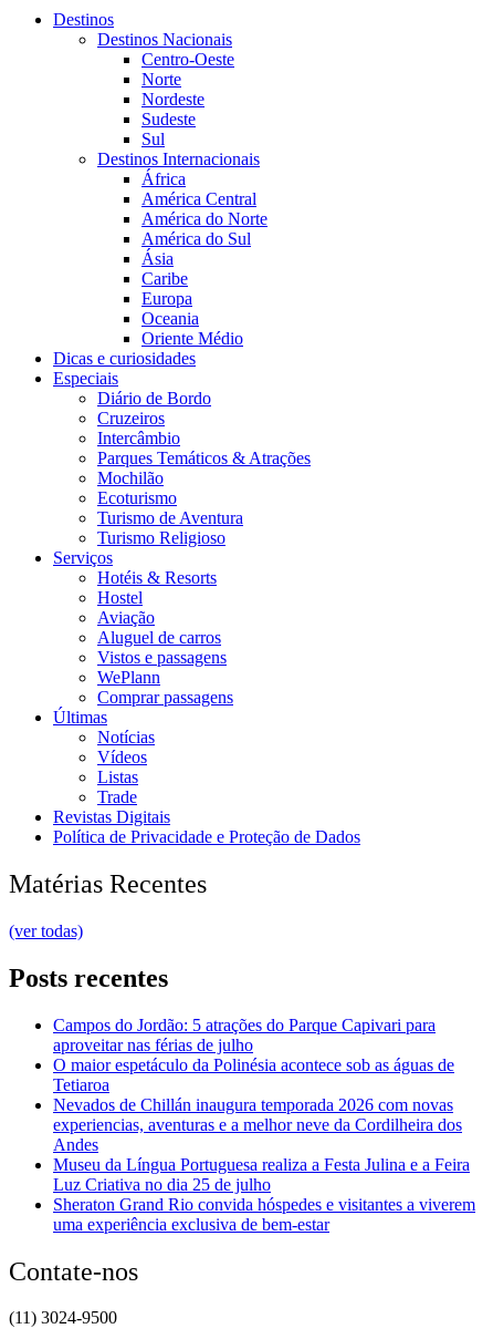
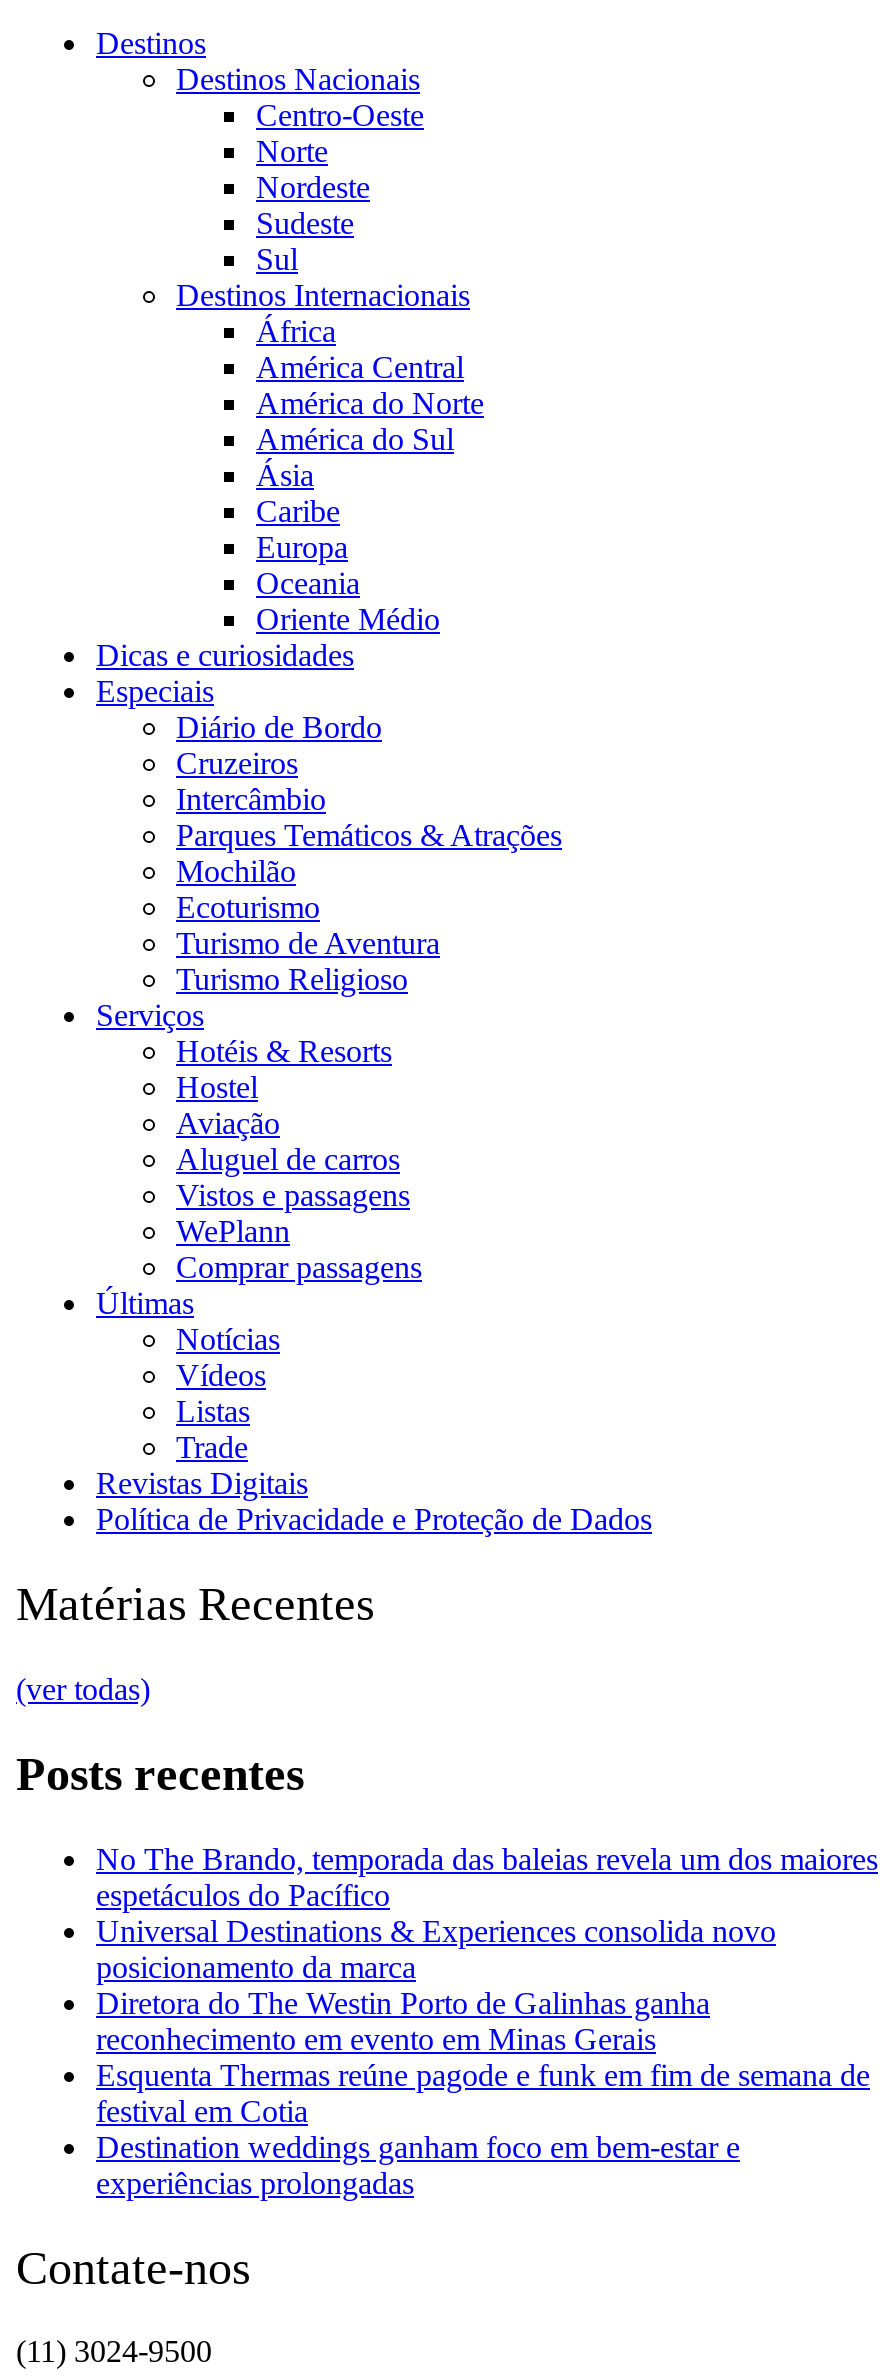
- Campos do Jordão: 5 atrações do Parque Capivari para
- aproveitar nas férias de julho
- O maior espetáculo da Polinésia acontece sob as águas de
- Tetiaroa
- Nevados de Chillán inaugura temporada 2026 com novas
- experiencias, aventuras e a melhor neve da Cordilheira dos
- Andes
- Museu da Língua Portuguesa realiza a Festa Julina e a Feira
- Luz Criativa no dia 25 de julho
- Sheraton Grand Rio convida hóspedes e visitantes a viverem
- uma experiência exclusiva de bem-estar
+ No The Brando, temporada das baleias revela um dos maiores
+ espetáculos do Pacífico
+ Universal Destinations & Experiences consolida novo
+ posicionamento da marca
+ Diretora do The Westin Porto de Galinhas ganha
+ reconhecimento em evento em Minas Gerais
+ Esquenta Thermas reúne pagode e funk em fim de semana de
+ festival em Cotia
+ Destination weddings ganham foco em bem-estar e
+ experiências prolongadas
